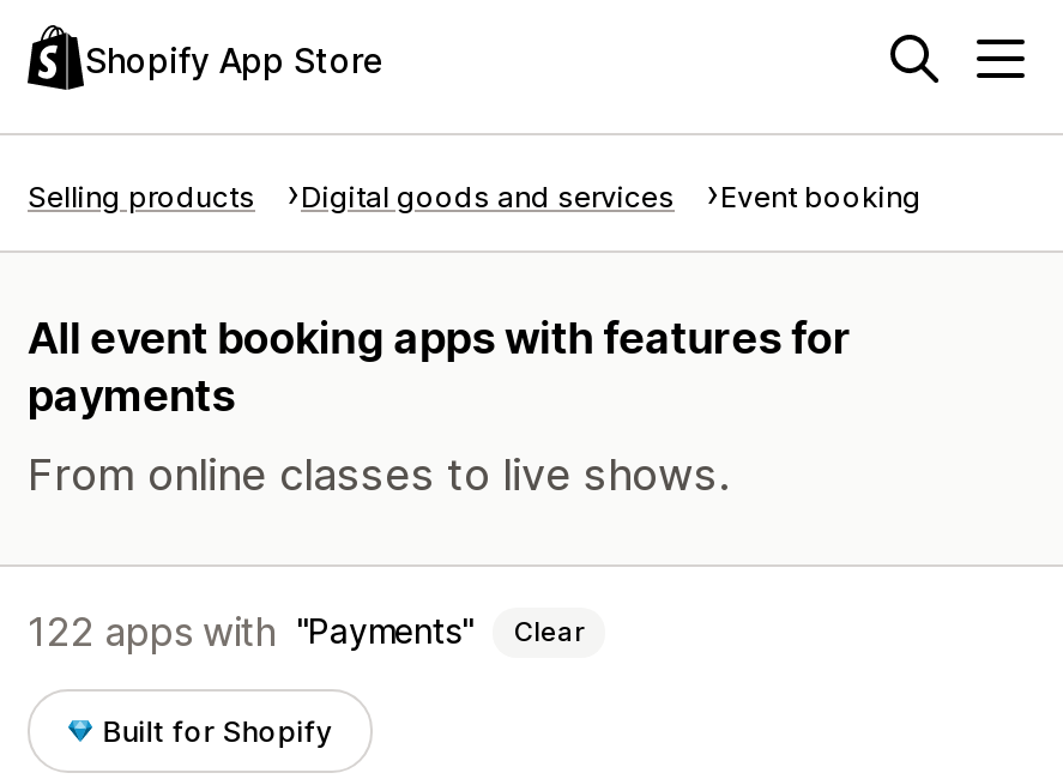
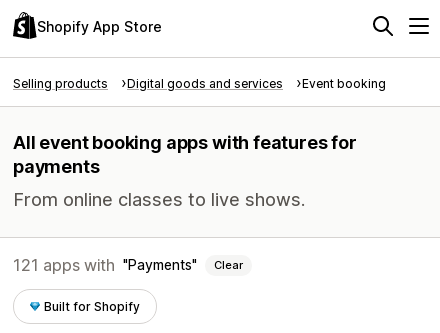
- 122 apps with Payments Clear
+ 121 apps with Payments Clear
